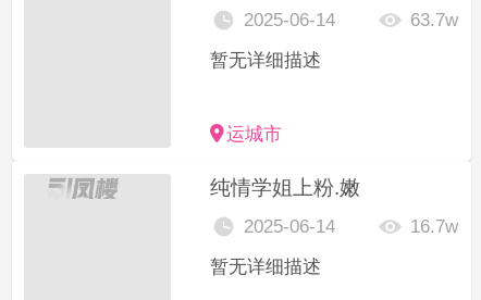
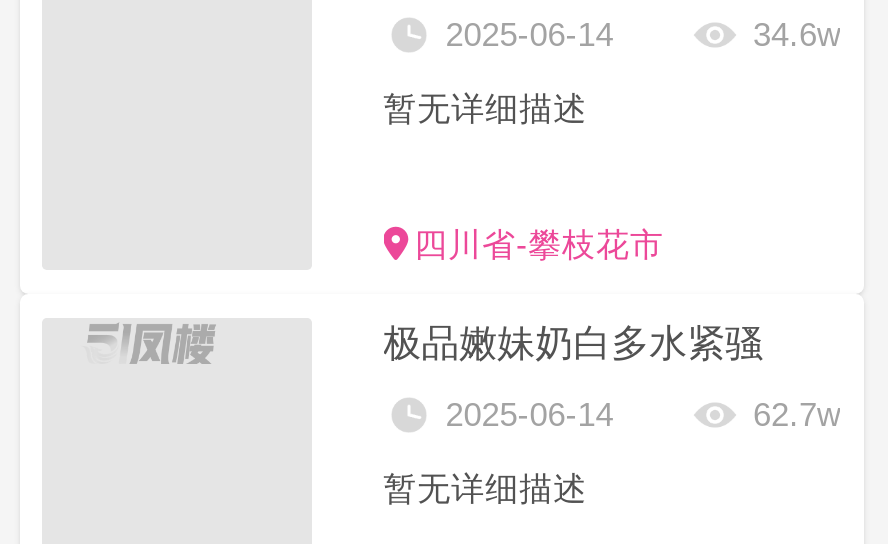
- 63.7w
+ 34.6w

- 运城市
+ 四川省-攀枝花市

- 纯情学姐上粉.嫩
+ 极品嫩妹奶白多水紧骚

- 16.7w
+ 62.7w
